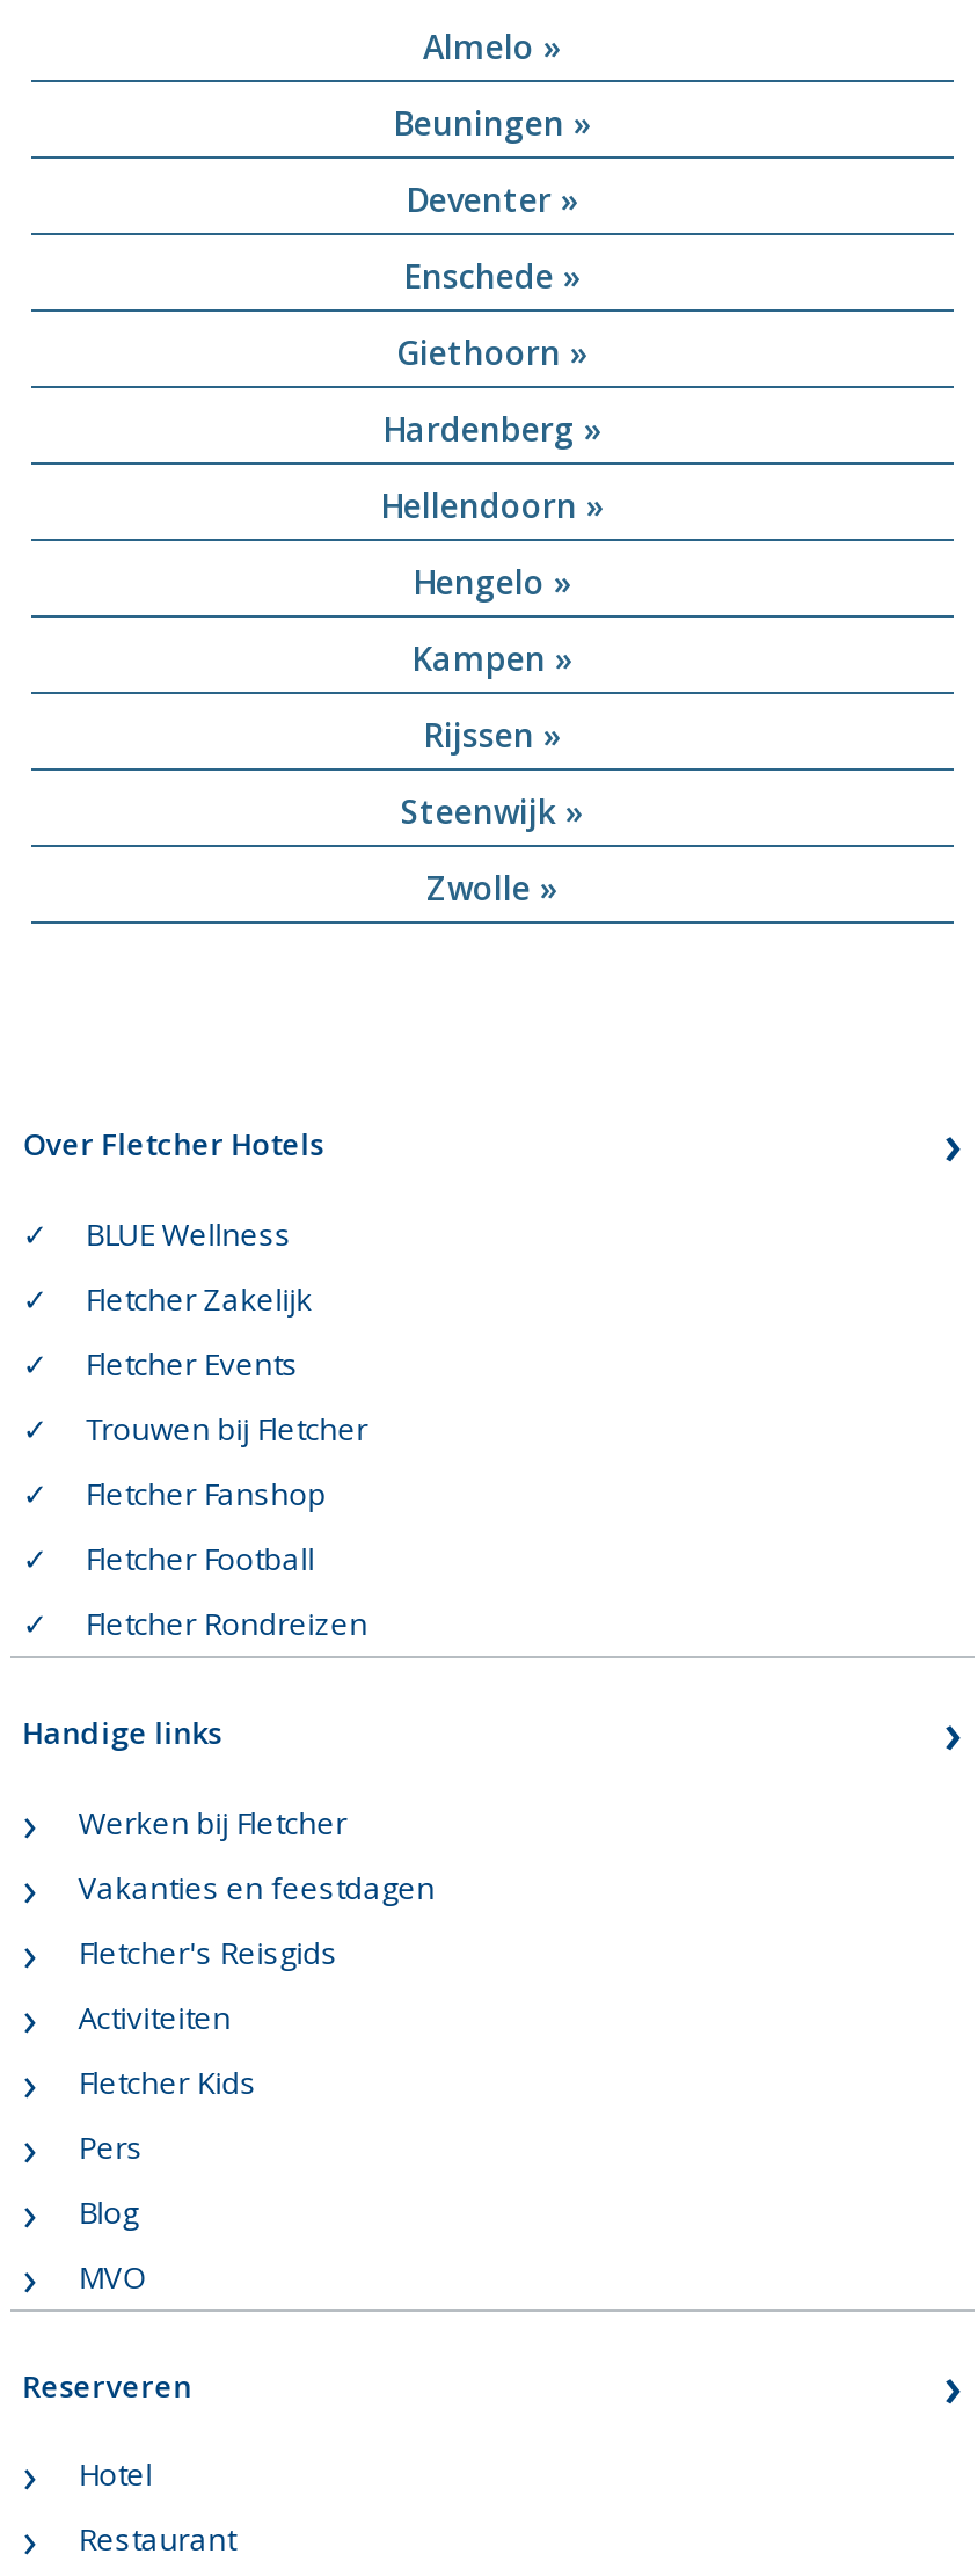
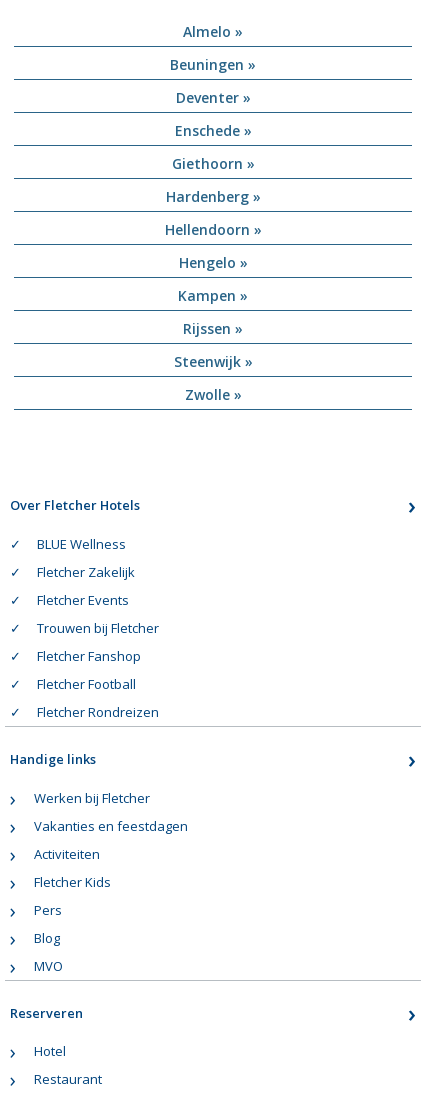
- Fletcher's Reisgids
